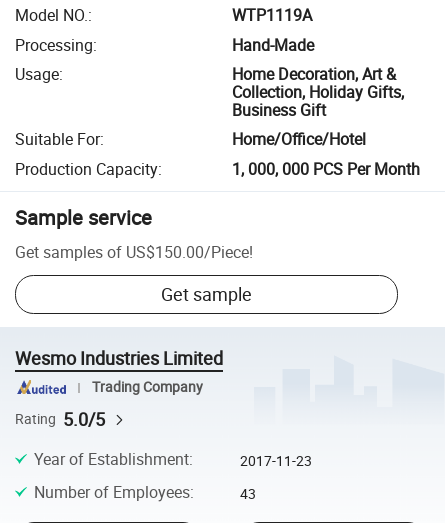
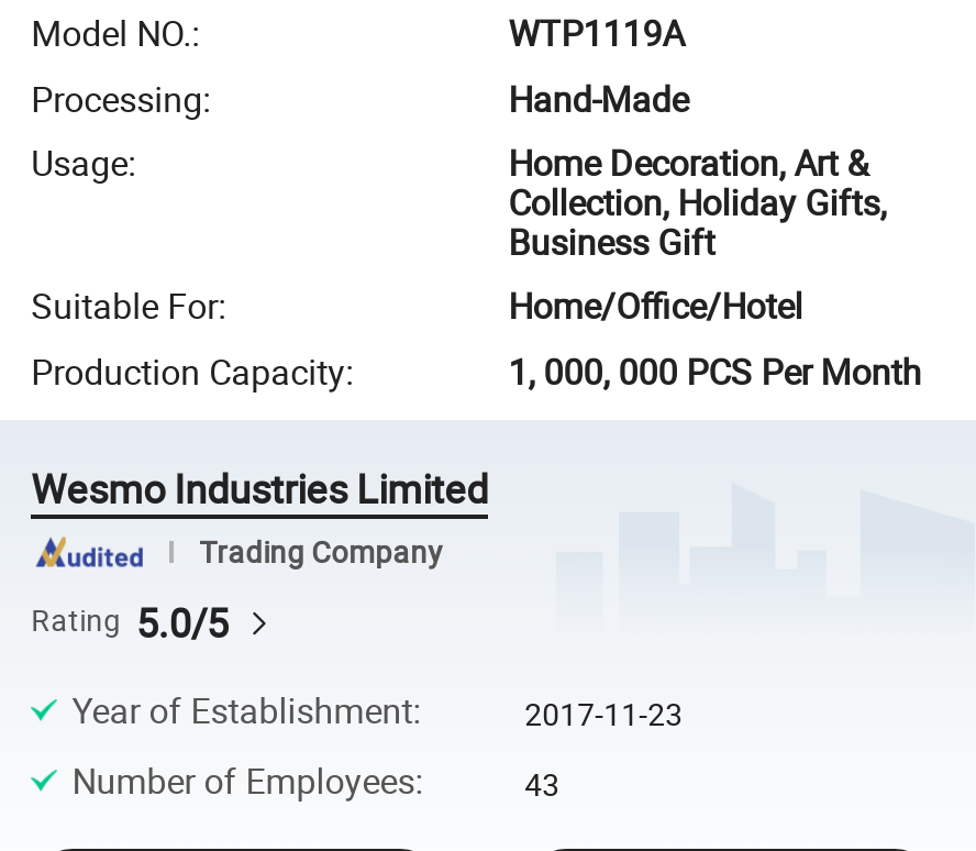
- Sample service
- Get samples of US$150.00/Piece!
- Get sample
